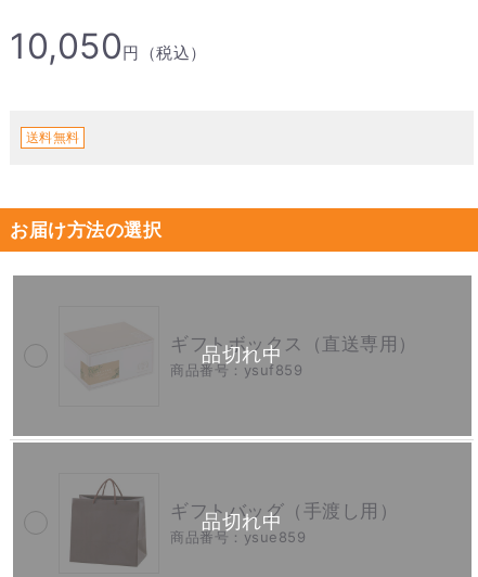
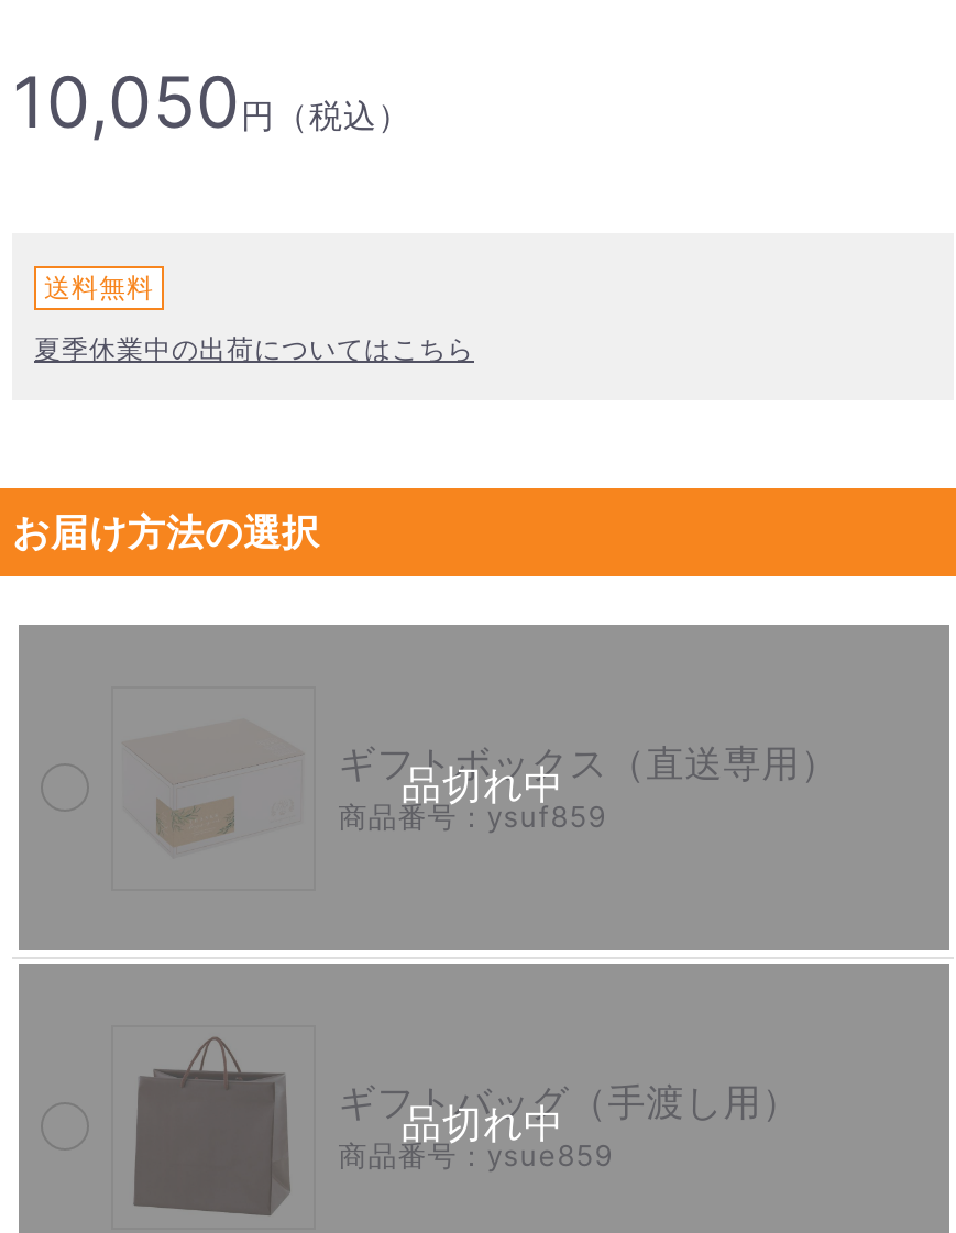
+ 夏季休業中の出荷についてはこちら
